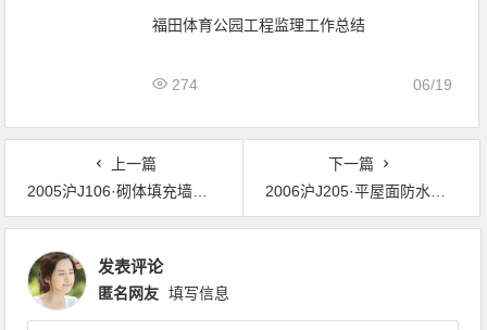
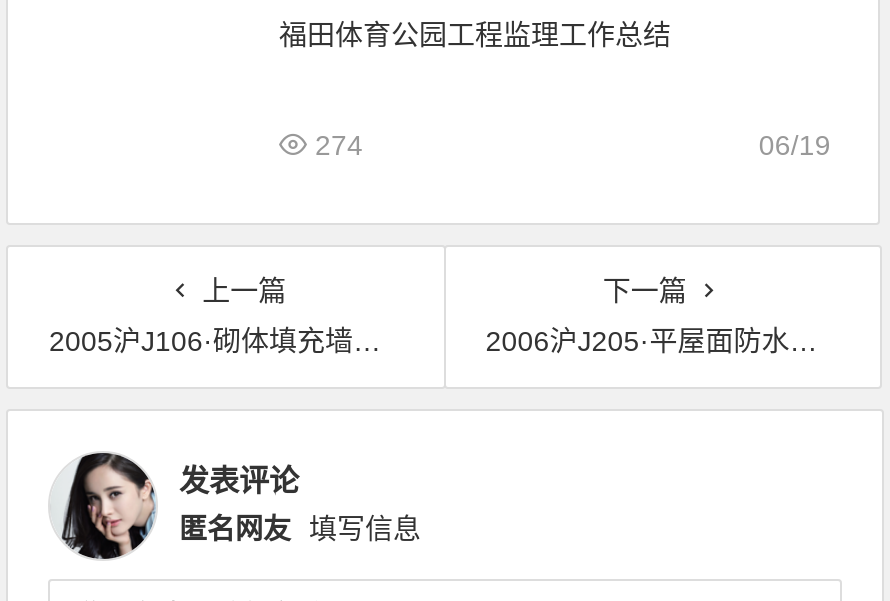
- [image]
+ [image]
